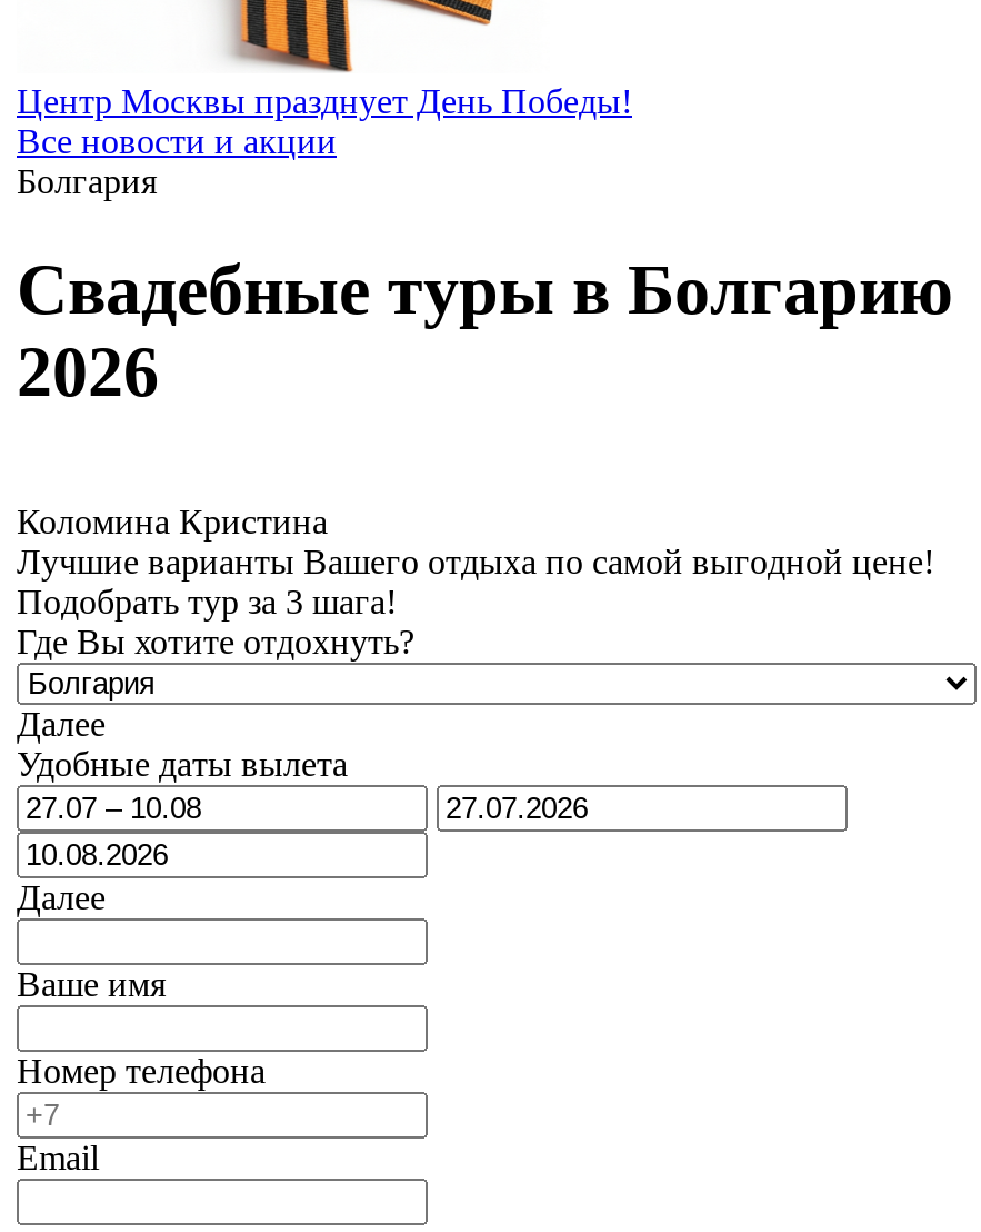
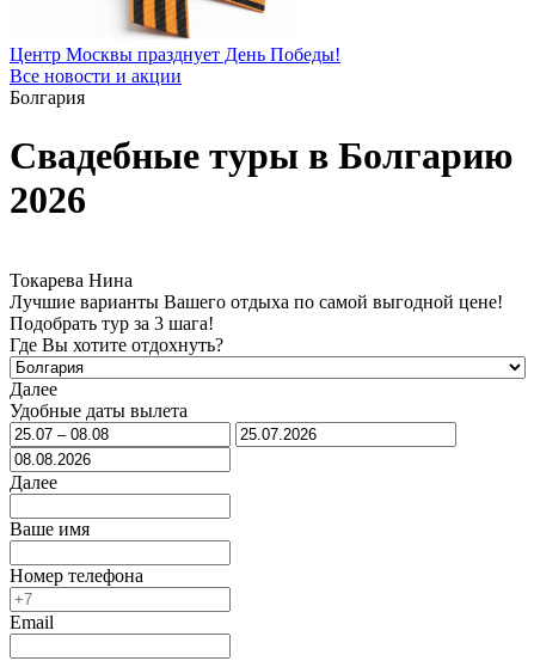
- Коломина Кристина
+ Токарева Нина
